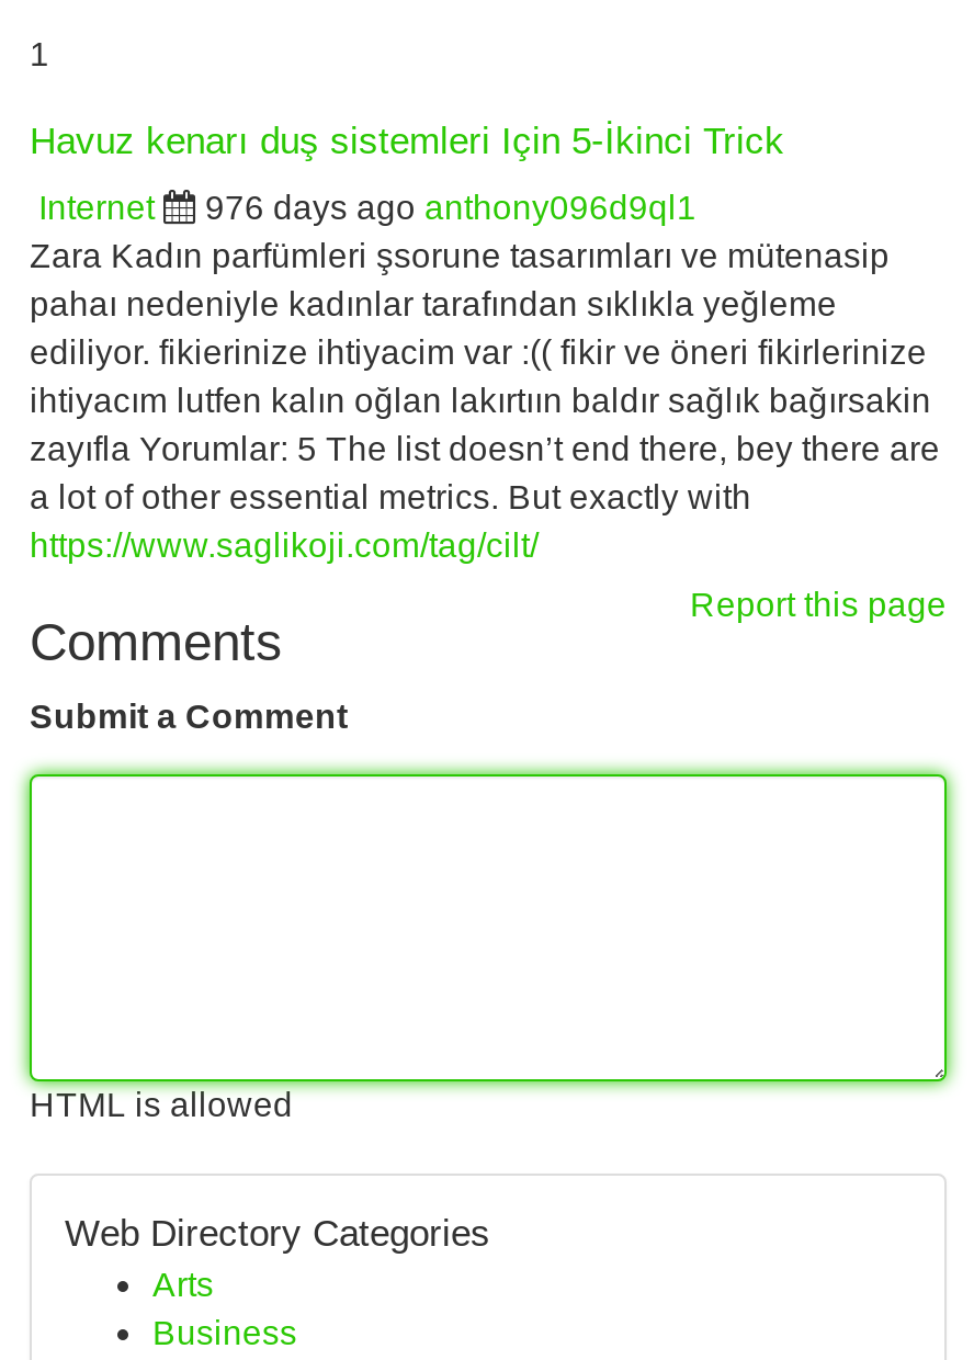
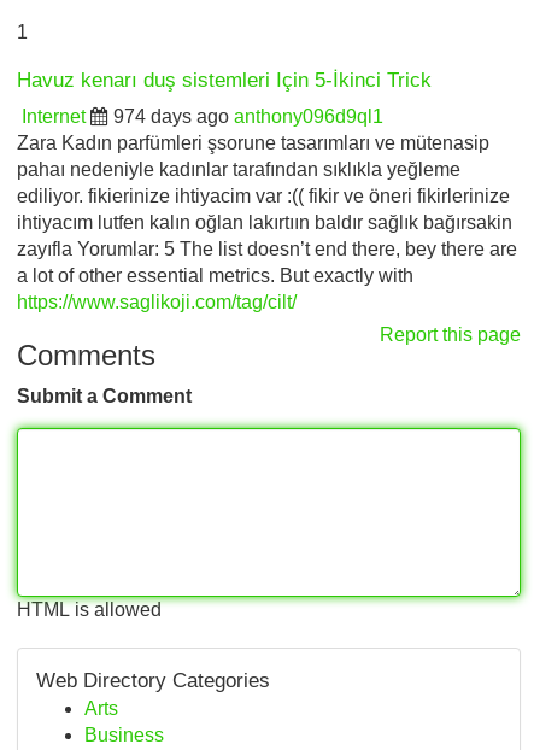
- 976 days ago anthony096d9ql1
+ 974 days ago anthony096d9ql1
